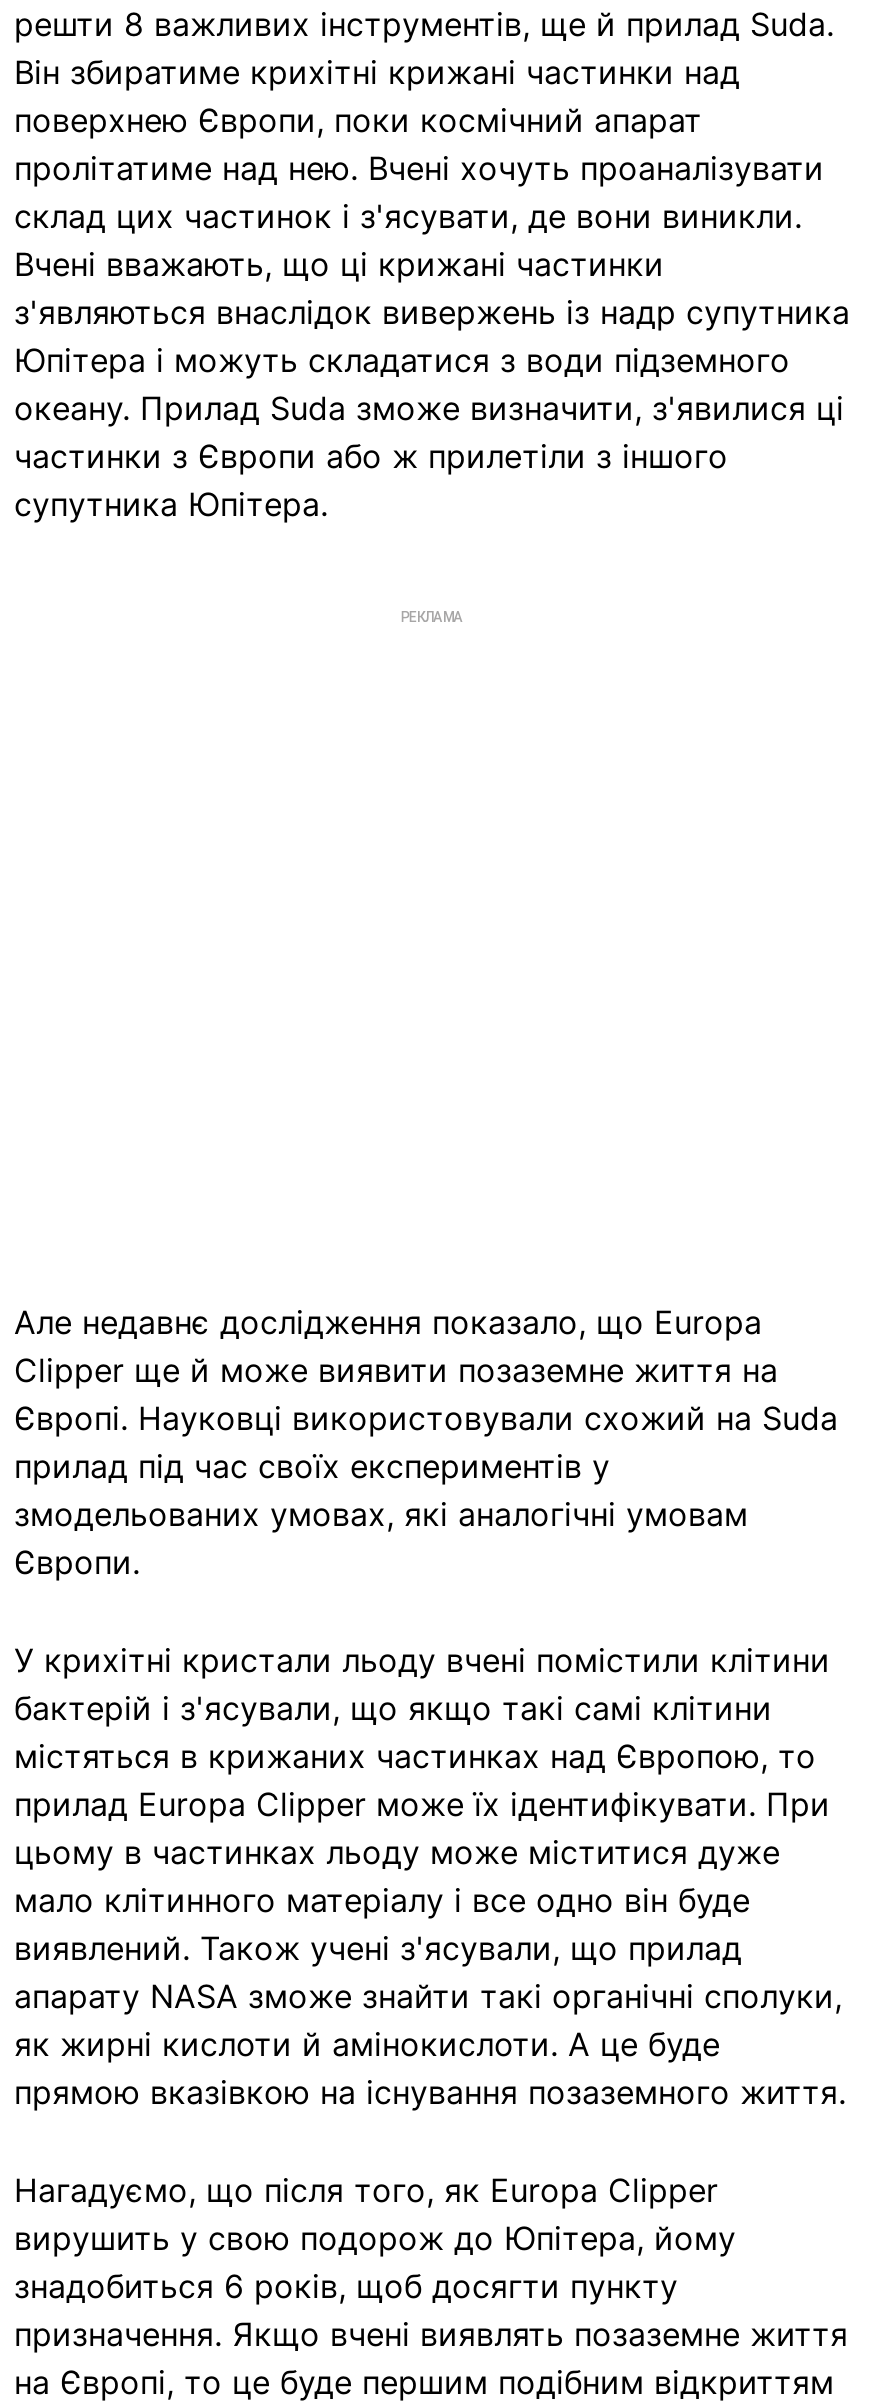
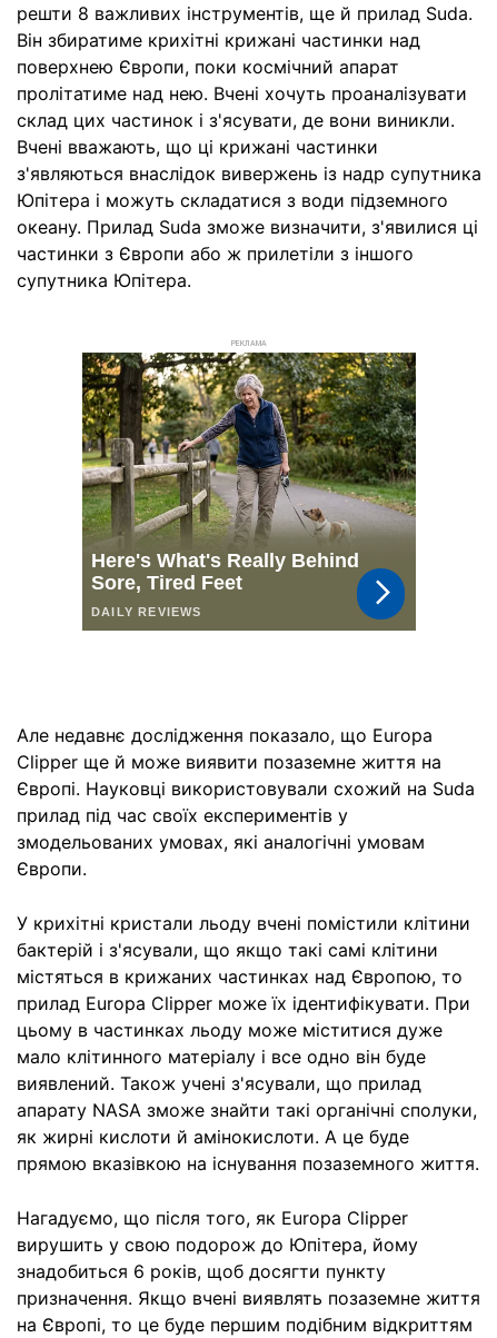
+ [image]
